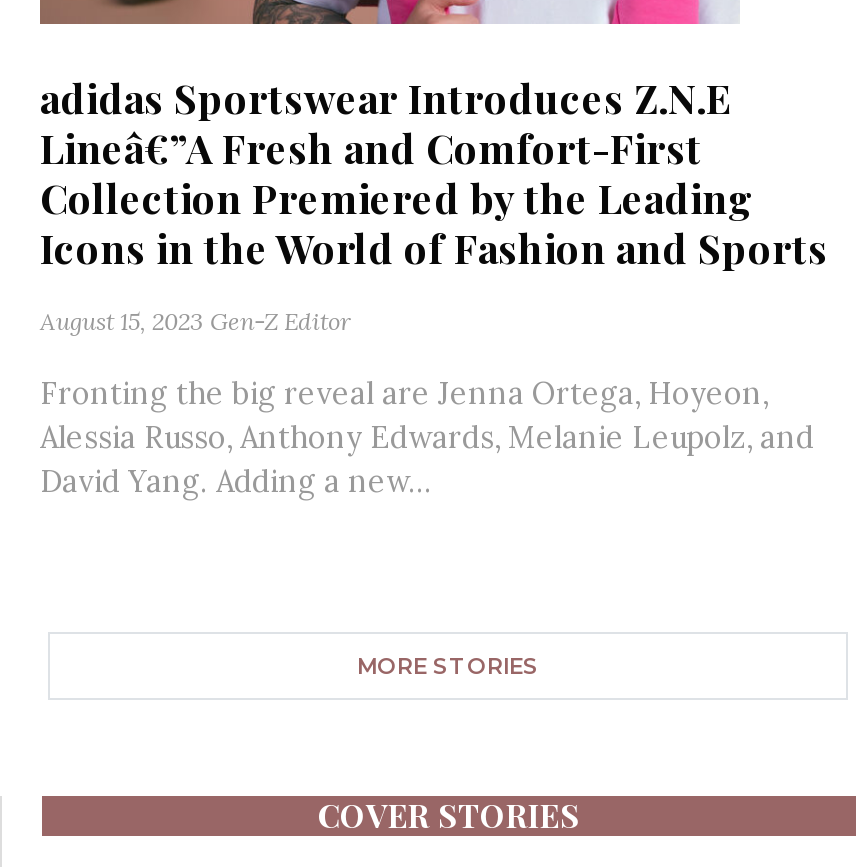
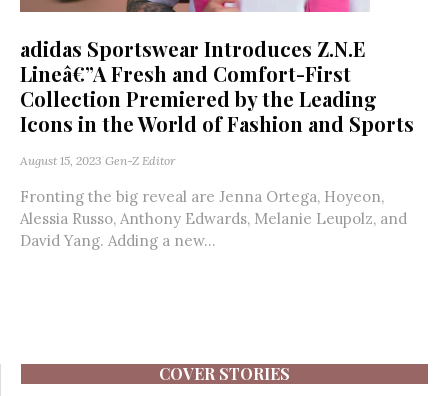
- MORE STORIES
